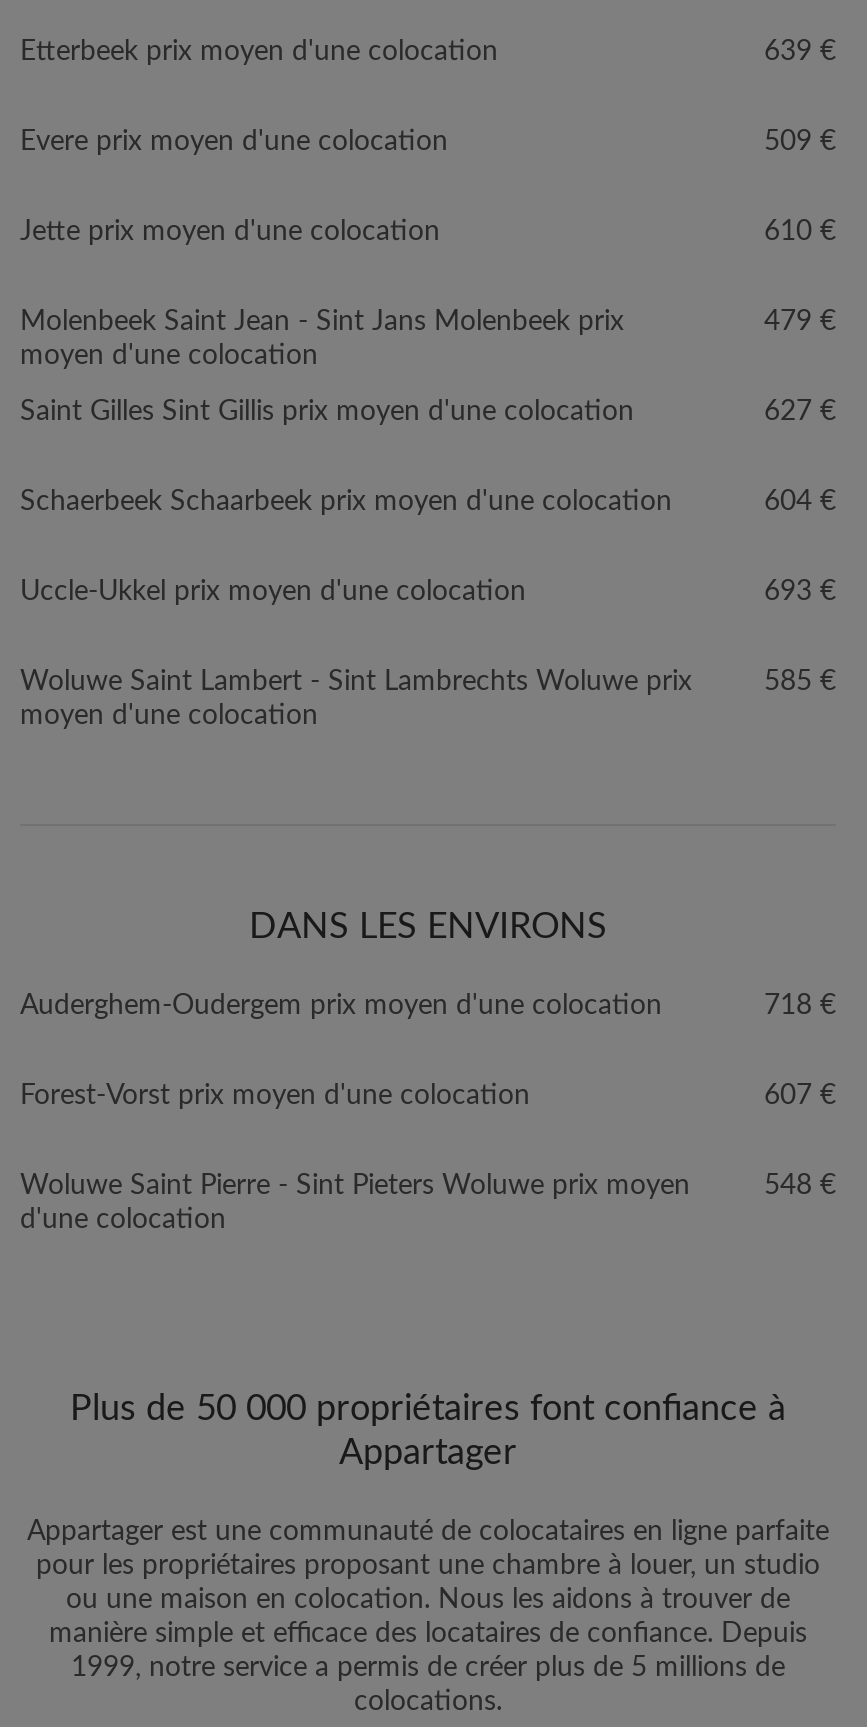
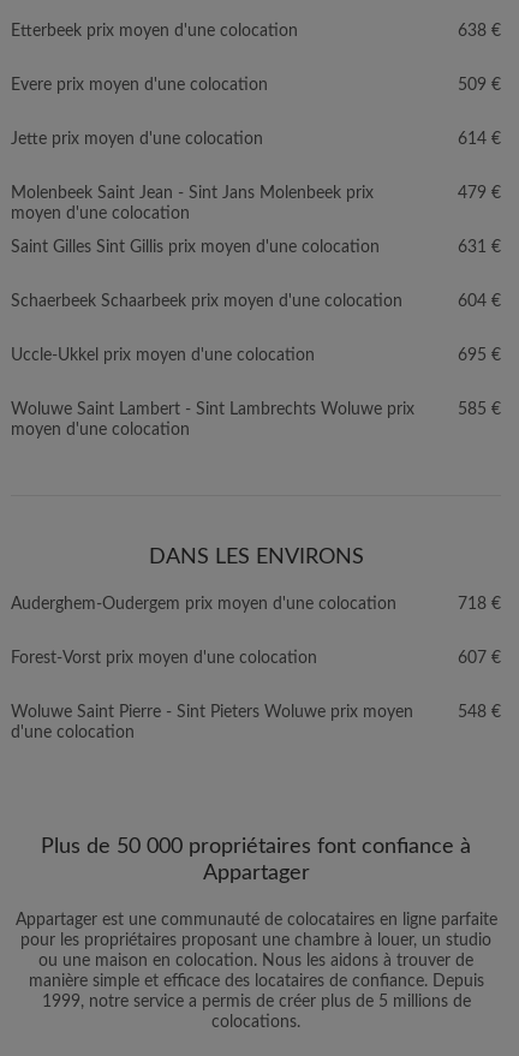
- 639 €
+ 638 €

- 610 €
+ 614 €

- 627 €
+ 631 €

- 693 €
+ 695 €
